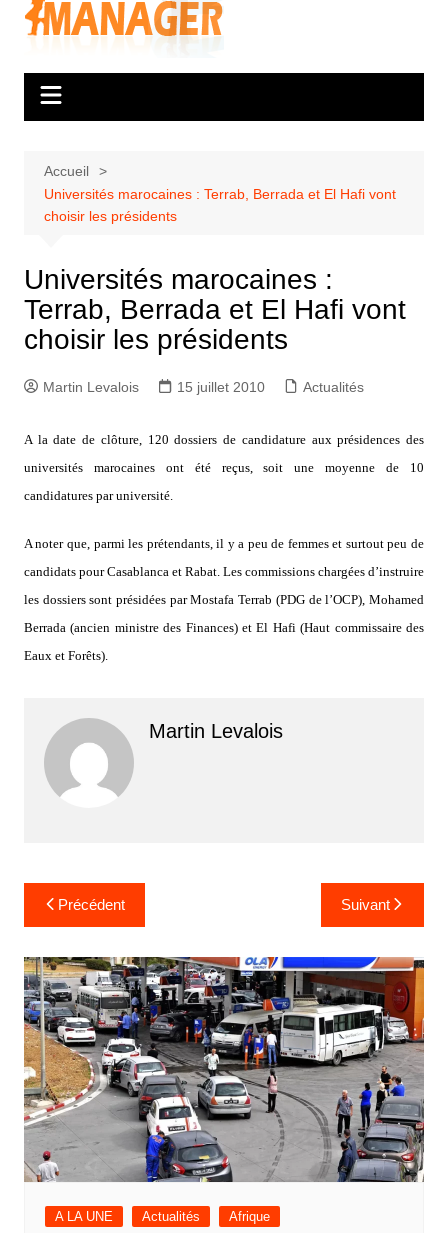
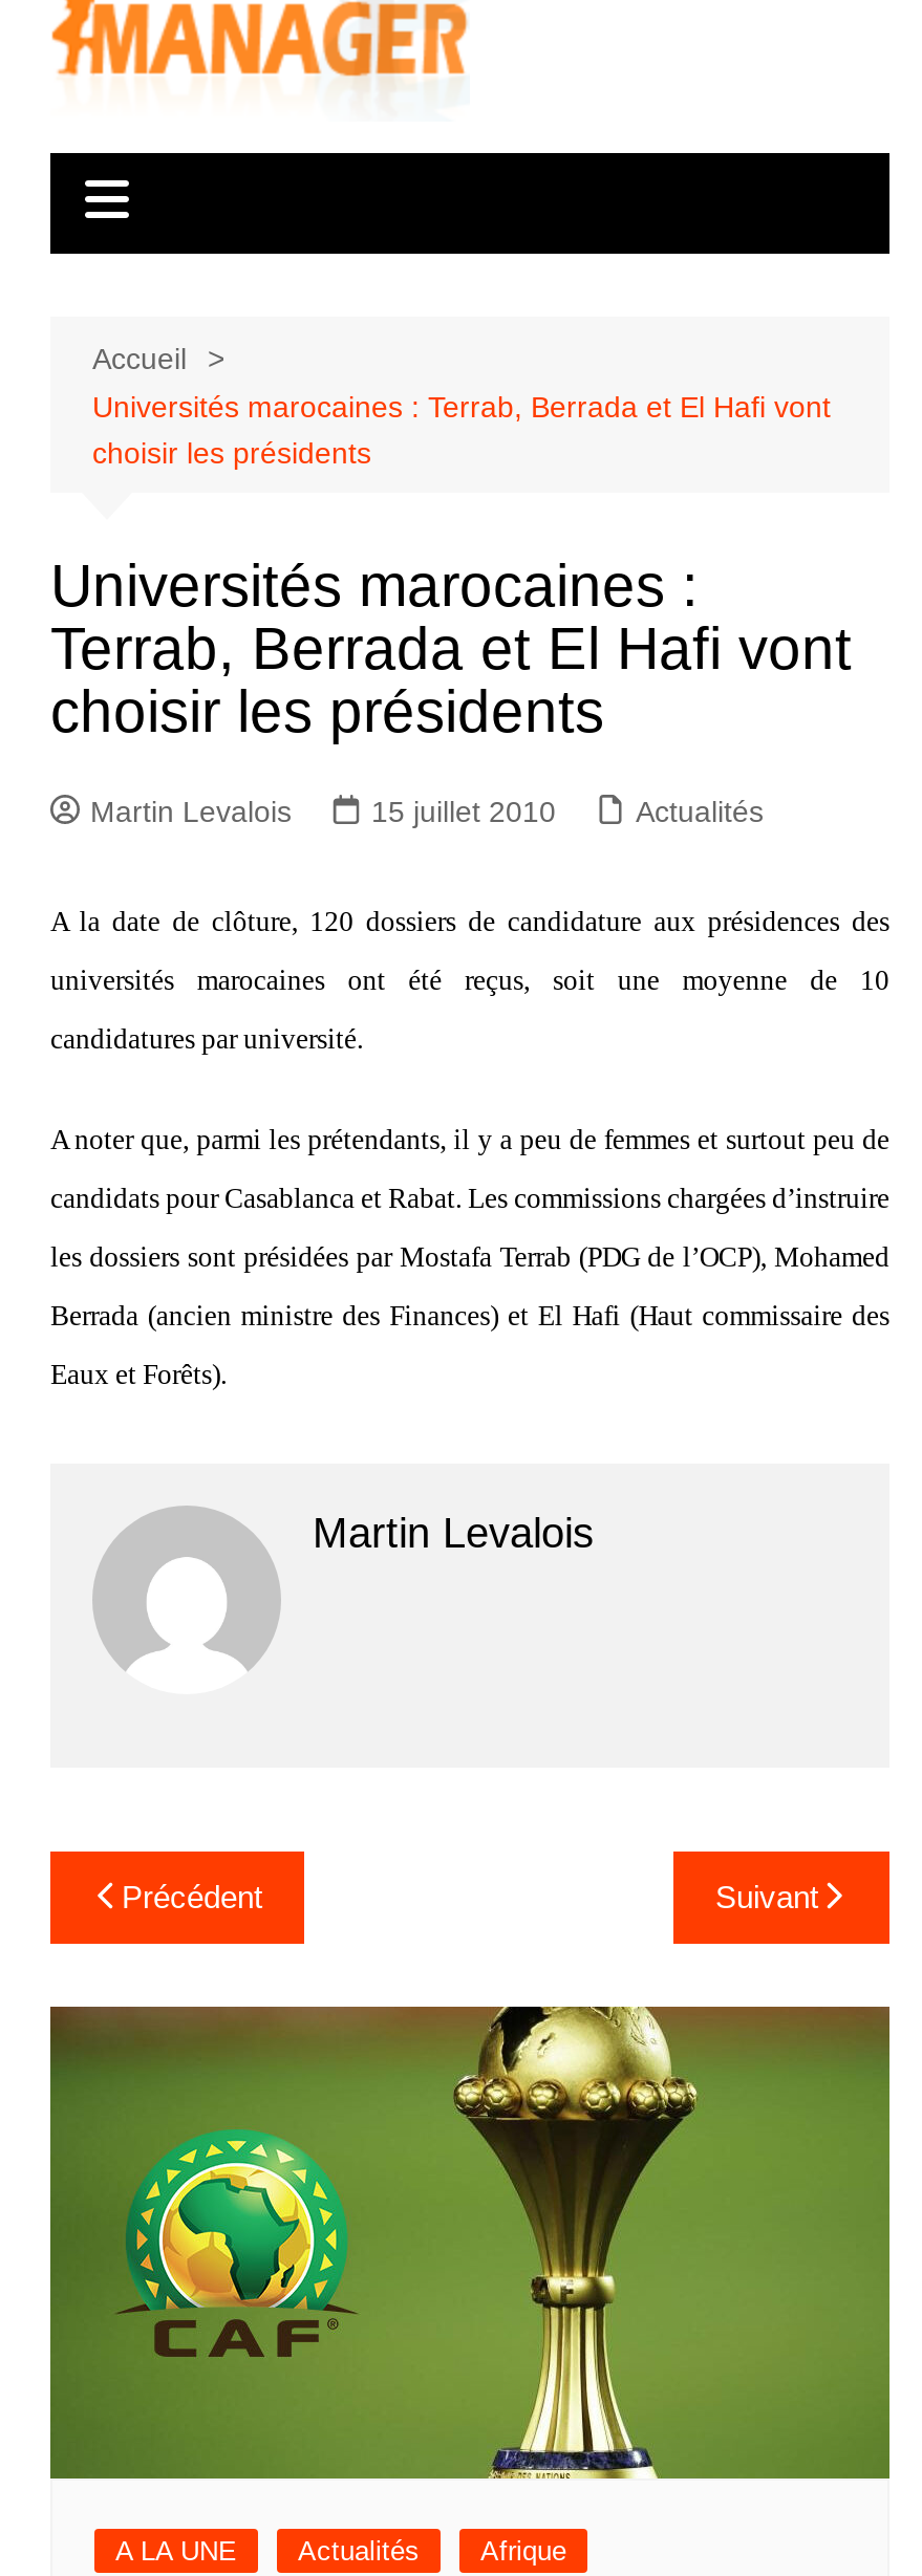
- [image]
+ [image]
